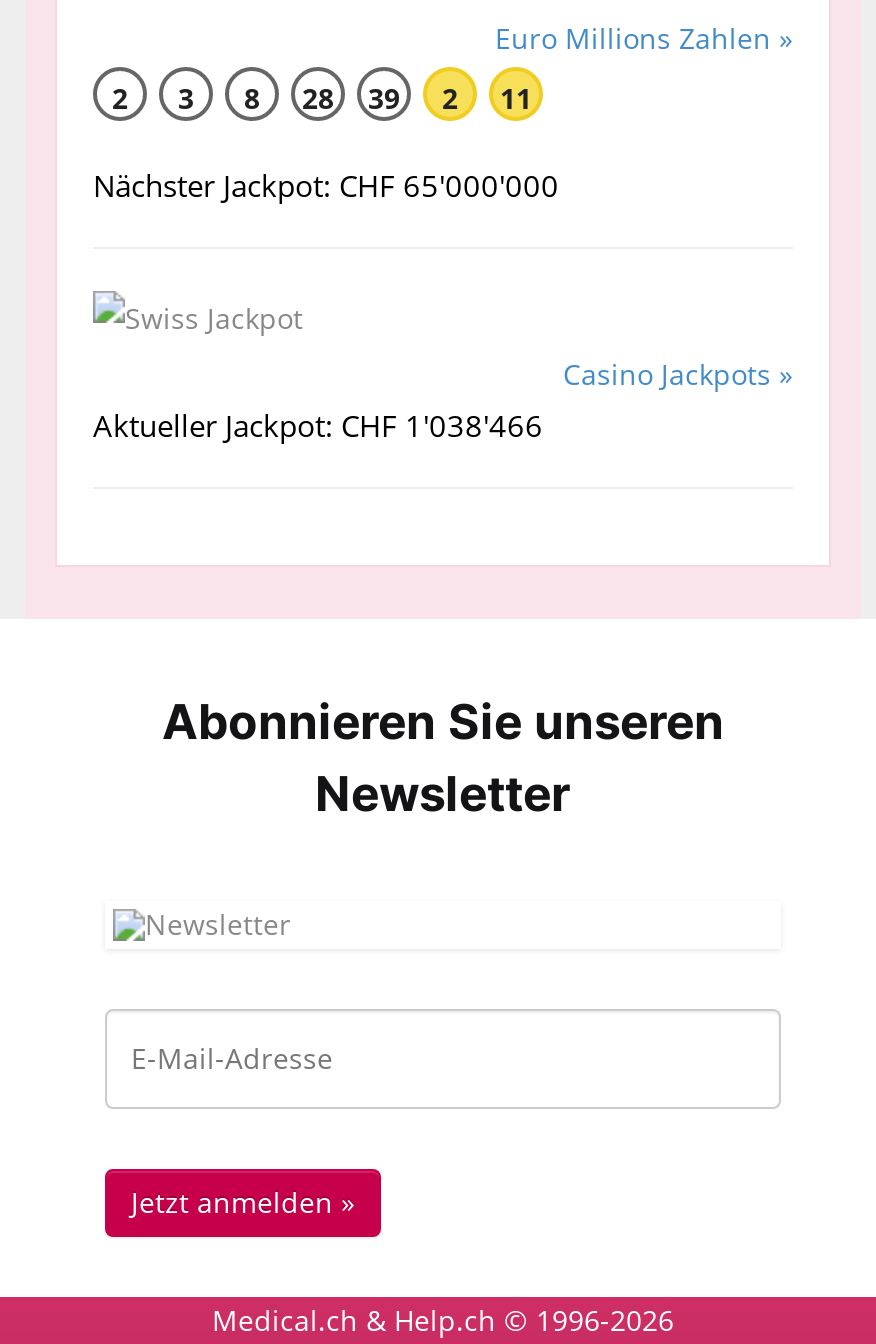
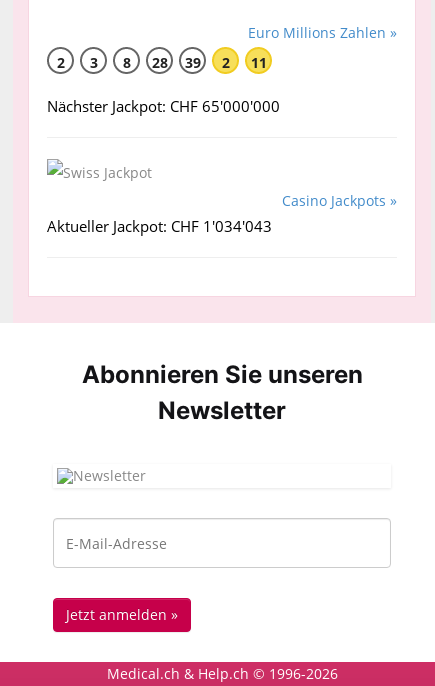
- Aktueller Jackpot: CHF 1'038'466
+ Aktueller Jackpot: CHF 1'034'043
